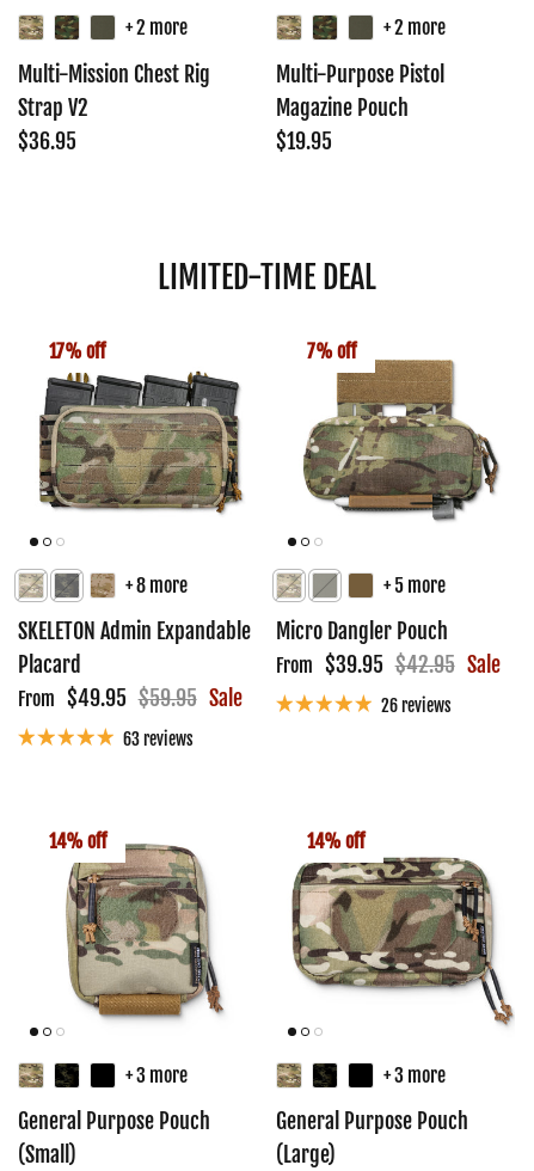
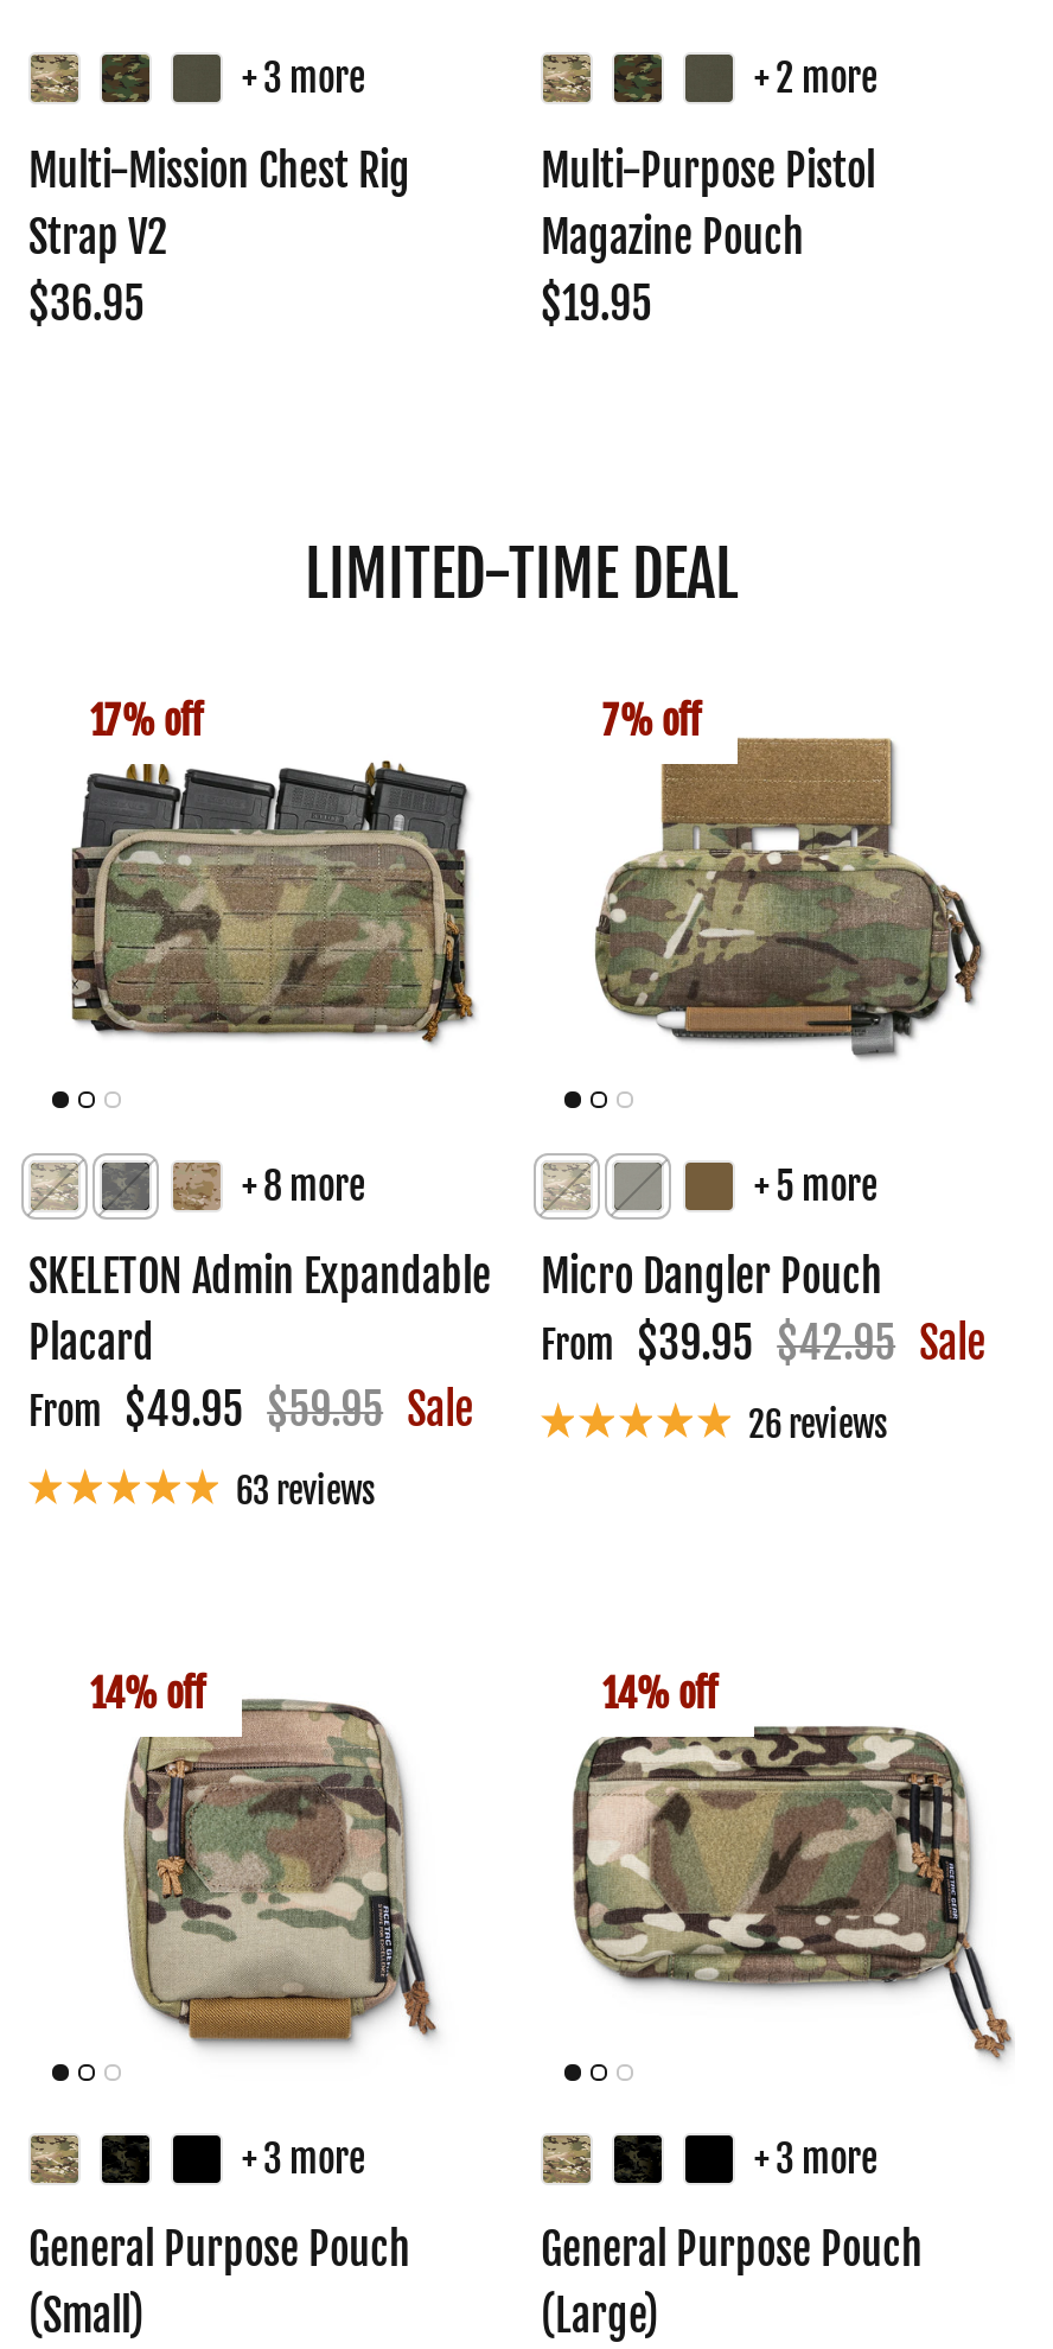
- + 2 more
+ + 3 more
